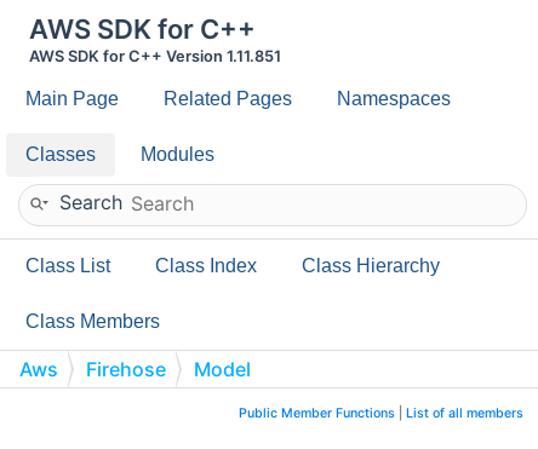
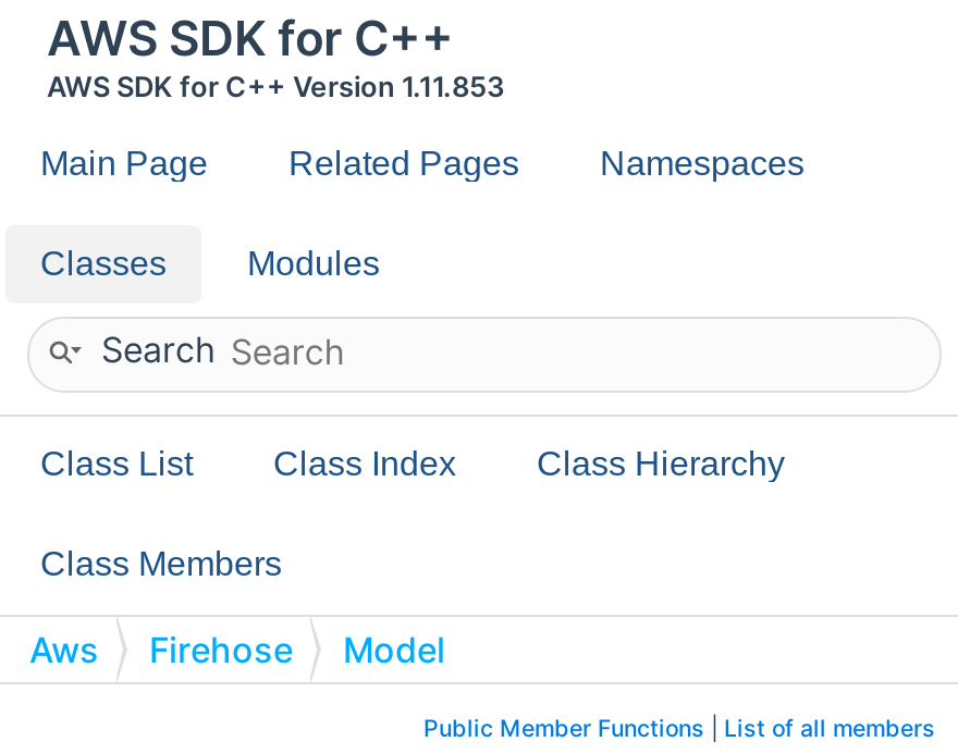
- AWS SDK for C++ Version 1.11.851
+ AWS SDK for C++ Version 1.11.853
